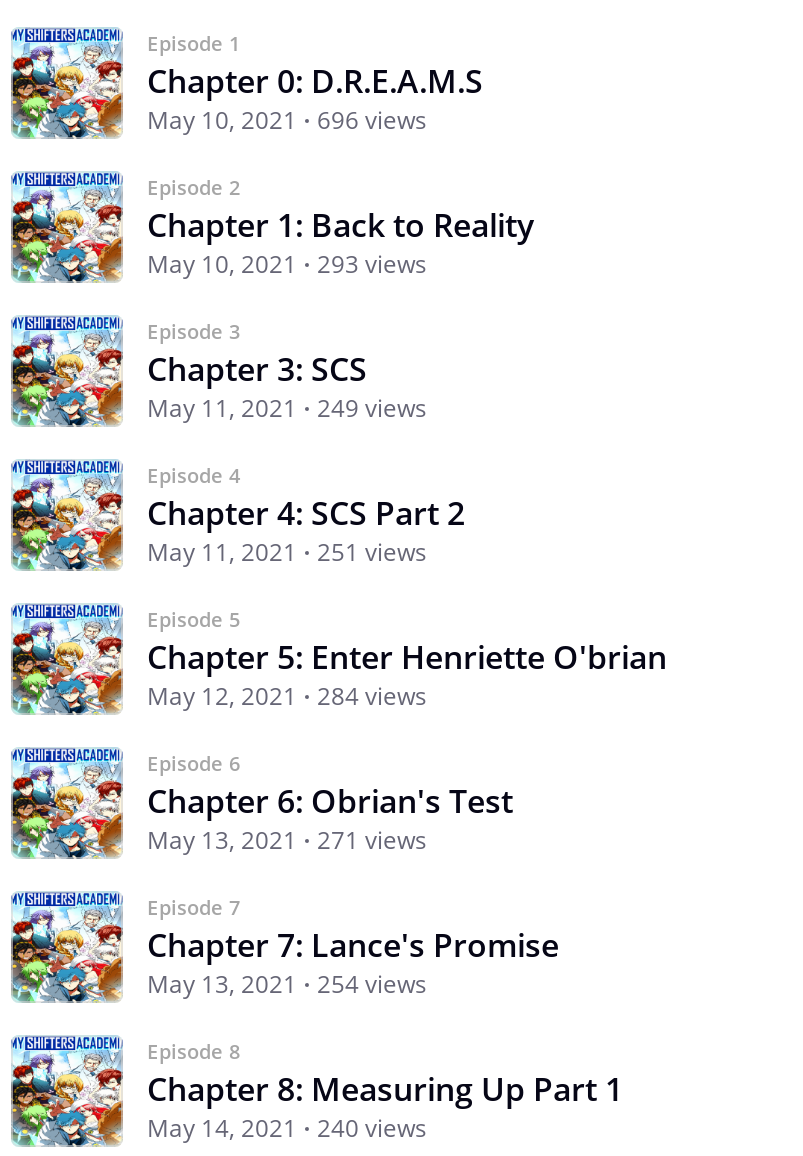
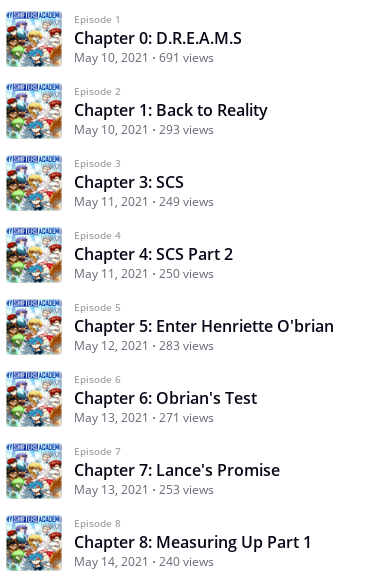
- May 10, 2021 696 views
+ May 10, 2021 691 views

- May 11, 2021 251 views
+ May 11, 2021 250 views

- May 12, 2021 284 views
+ May 12, 2021 283 views

- May 13, 2021 254 views
+ May 13, 2021 253 views
